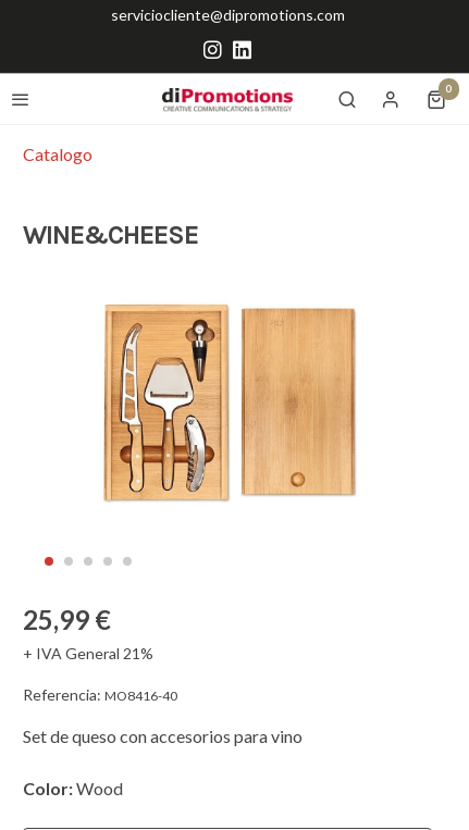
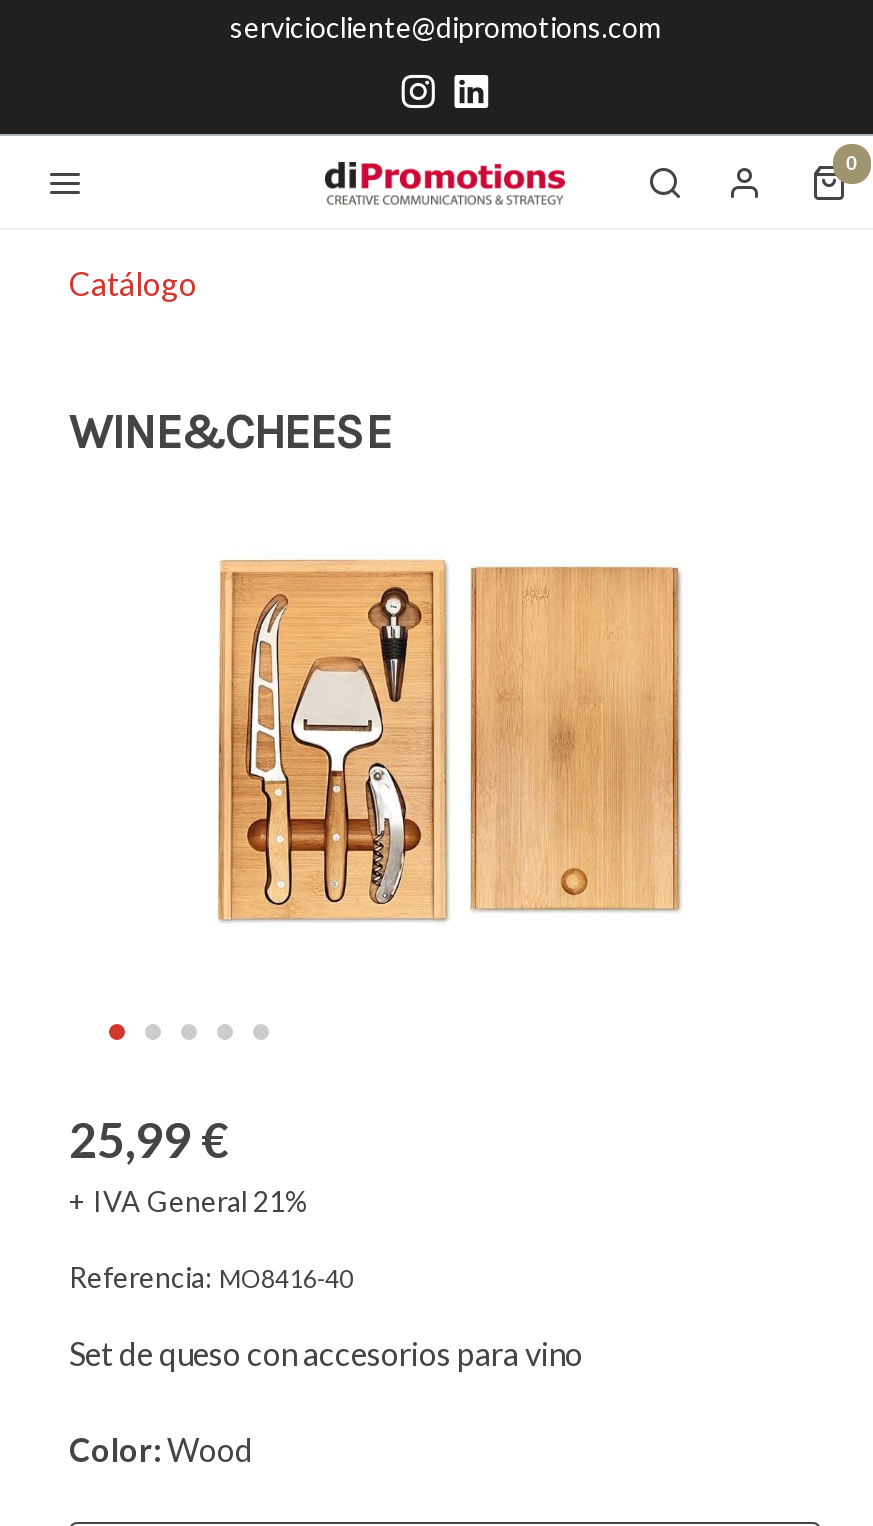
- Catalogo
+ Catálogo
